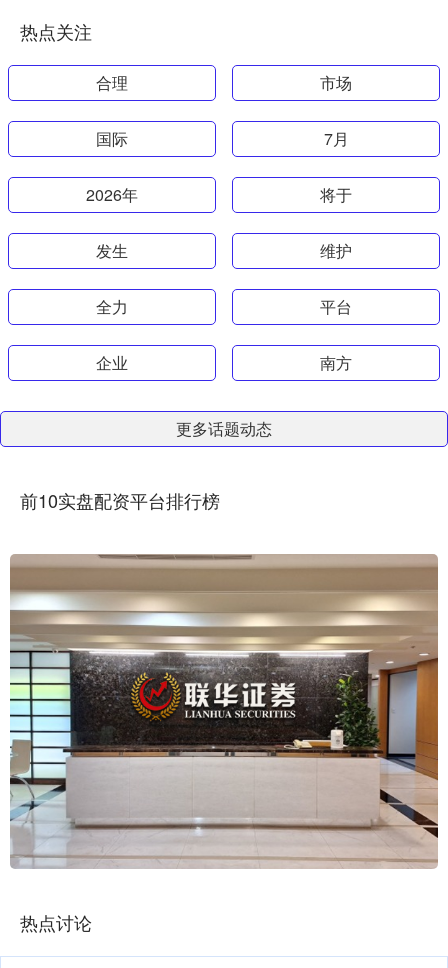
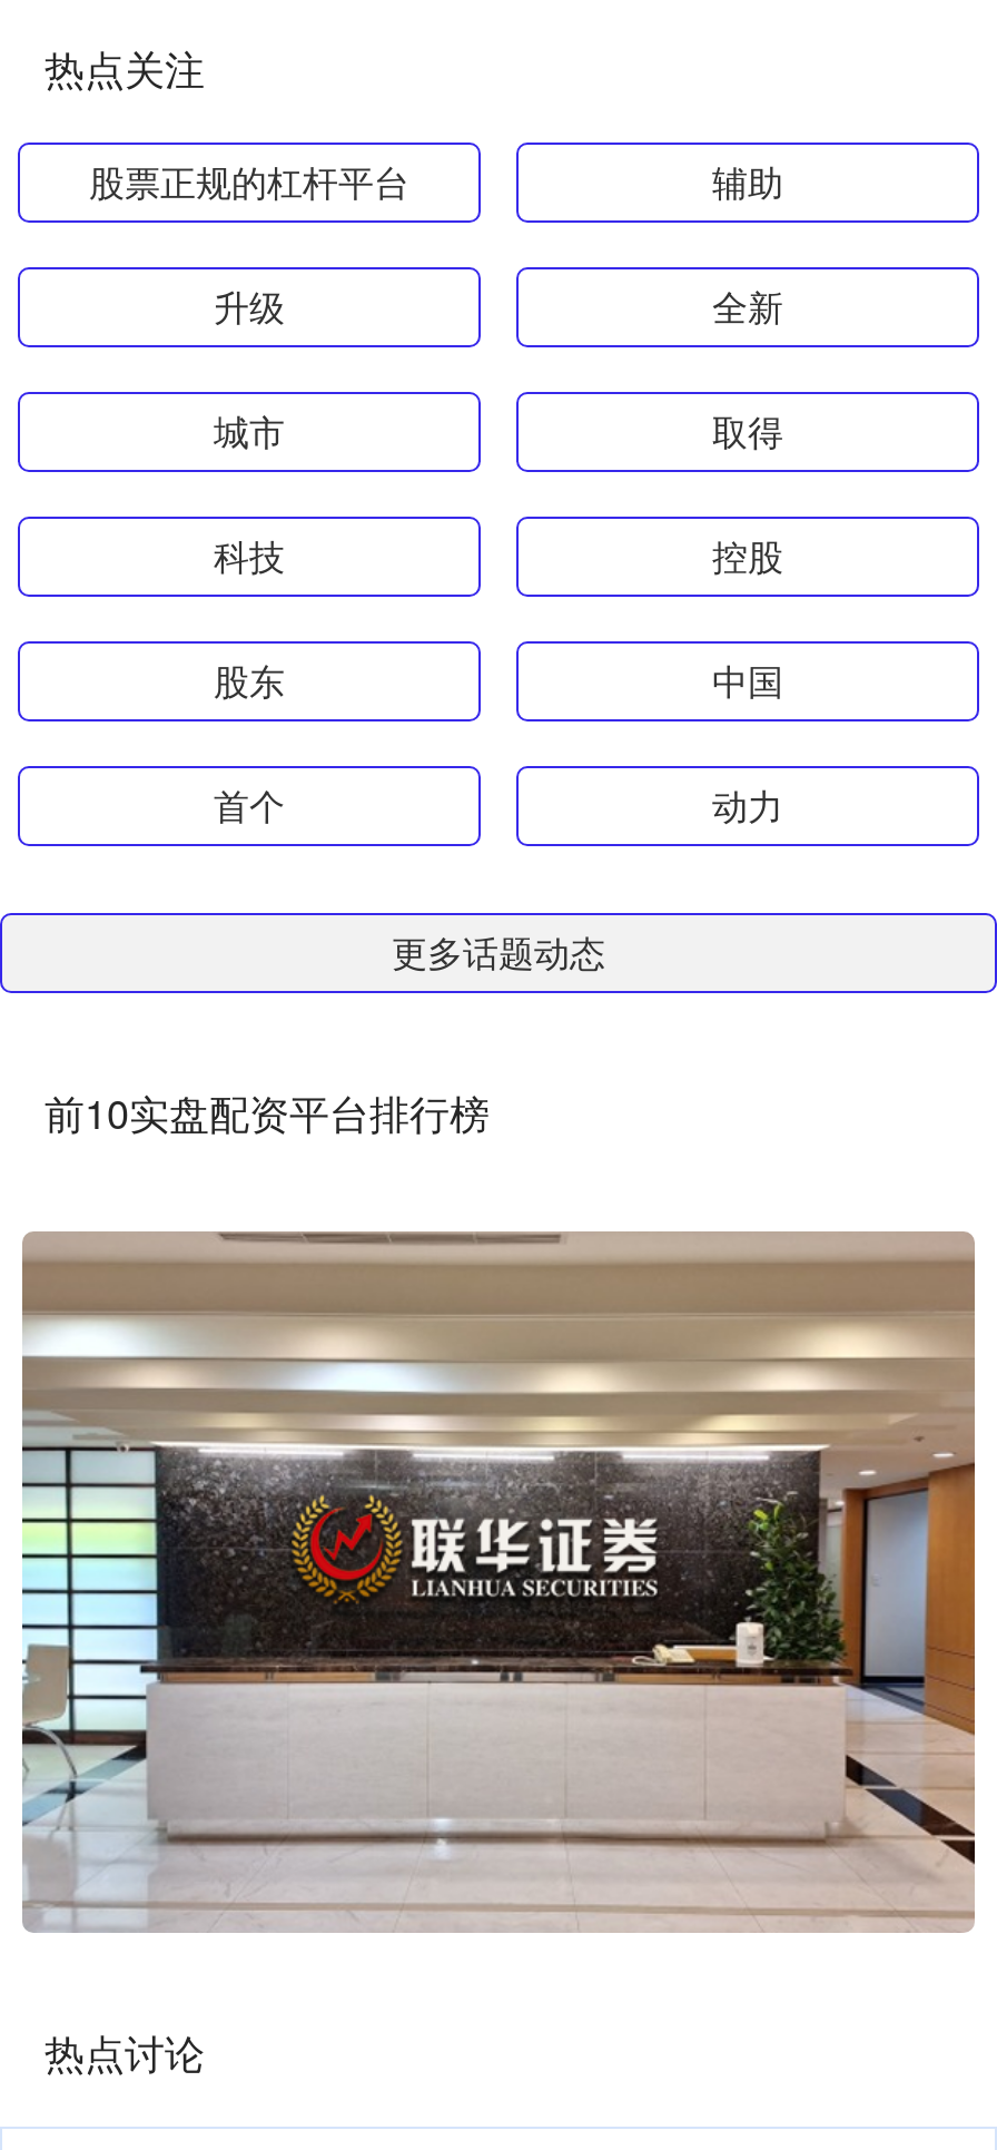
- 合理
- 市场
+ 股票正规的杠杆平台
+ 辅助

- 国际
- 7月
+ 升级
+ 全新

- 2026年
- 将于
+ 城市
+ 取得

- 发生
- 维护
+ 科技
+ 控股

- 全力
- 平台
+ 股东
+ 中国

- 企业
- 南方
+ 首个
+ 动力
